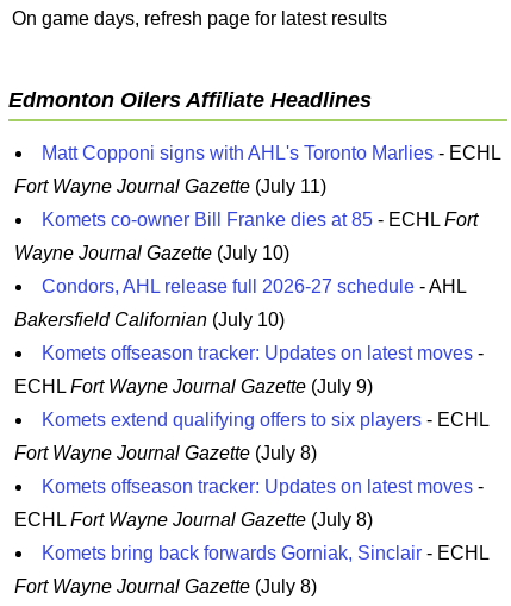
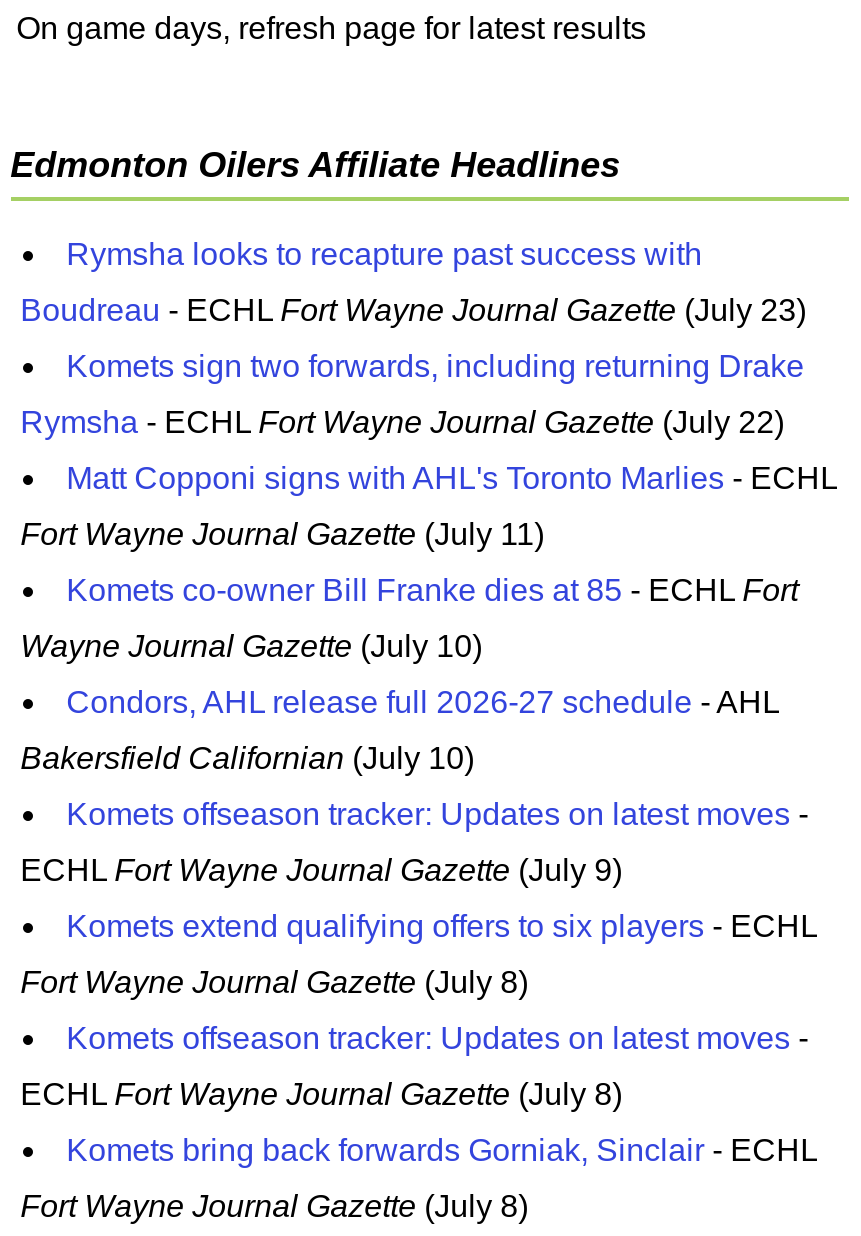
+ Rymsha looks to recapture past success with
+ Boudreau - ECHL Fort Wayne Journal Gazette (July 23)
+ Komets sign two forwards, including returning Drake
+ Rymsha - ECHL Fort Wayne Journal Gazette (July 22)
